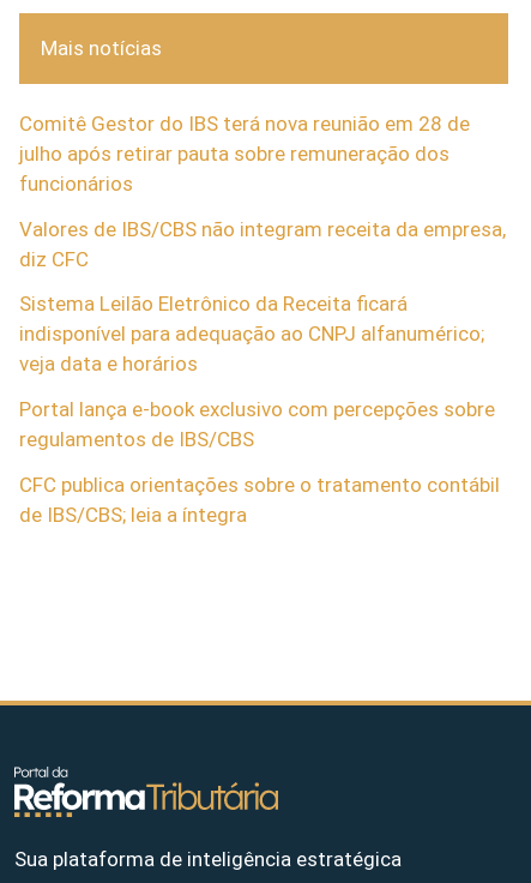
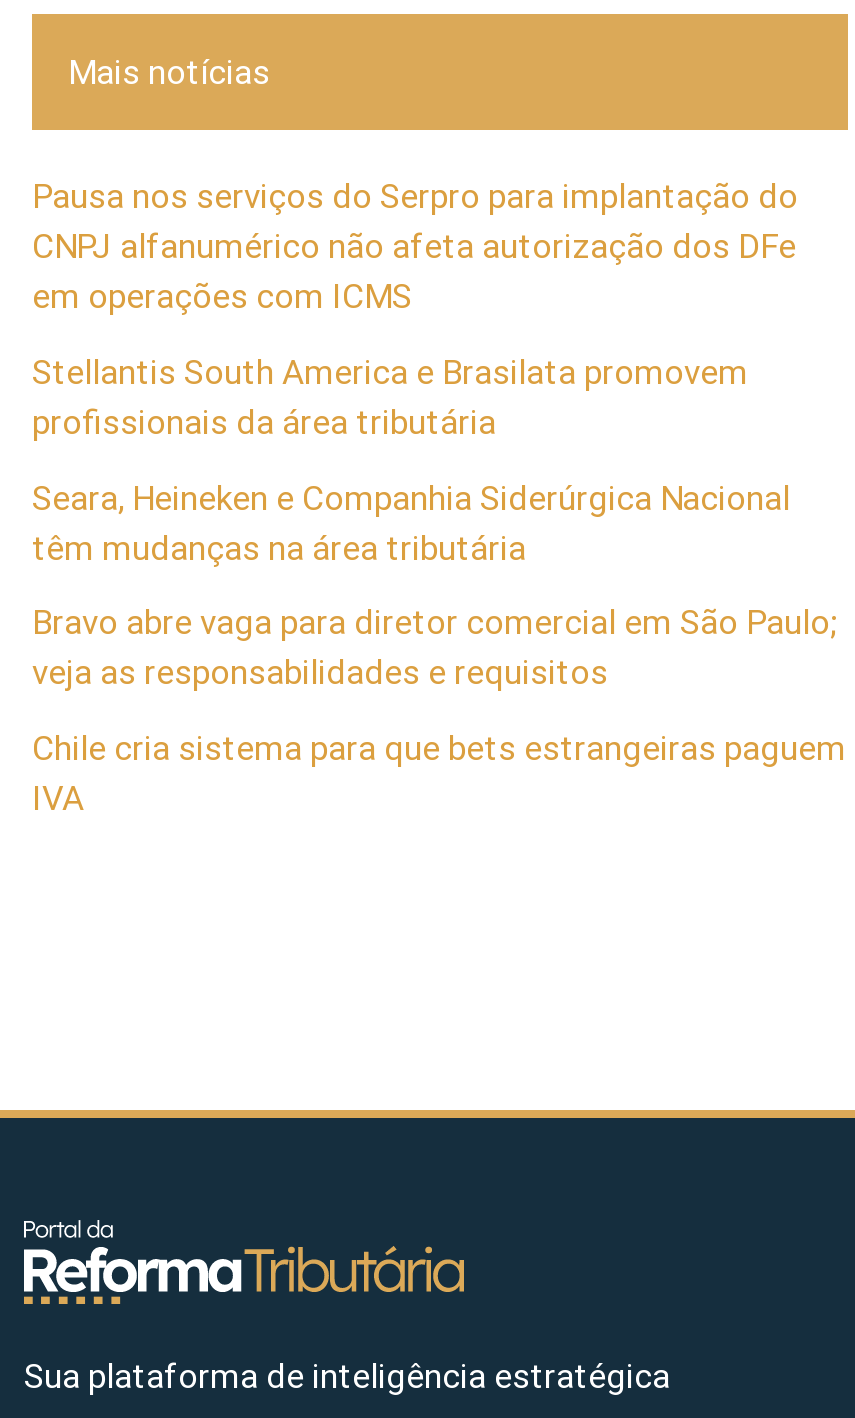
- Comitê Gestor do IBS terá nova reunião em 28 de
- julho após retirar pauta sobre remuneração dos
- funcionários
+ Pausa nos serviços do Serpro para implantação do
+ CNPJ alfanumérico não afeta autorização dos DFe
+ em operações com ICMS

- Valores de IBS/CBS não integram receita da empresa,
- diz CFC
+ Stellantis South America e Brasilata promovem
+ profissionais da área tributária

- Sistema Leilão Eletrônico da Receita ficará
- indisponível para adequação ao CNPJ alfanumérico;
- veja data e horários
+ Seara, Heineken e Companhia Siderúrgica Nacional
+ têm mudanças na área tributária

- Portal lança e-book exclusivo com percepções sobre
- regulamentos de IBS/CBS
+ Bravo abre vaga para diretor comercial em São Paulo;
+ veja as responsabilidades e requisitos

- CFC publica orientações sobre o tratamento contábil
- de IBS/CBS; leia a íntegra
+ Chile cria sistema para que bets estrangeiras paguem
+ IVA
